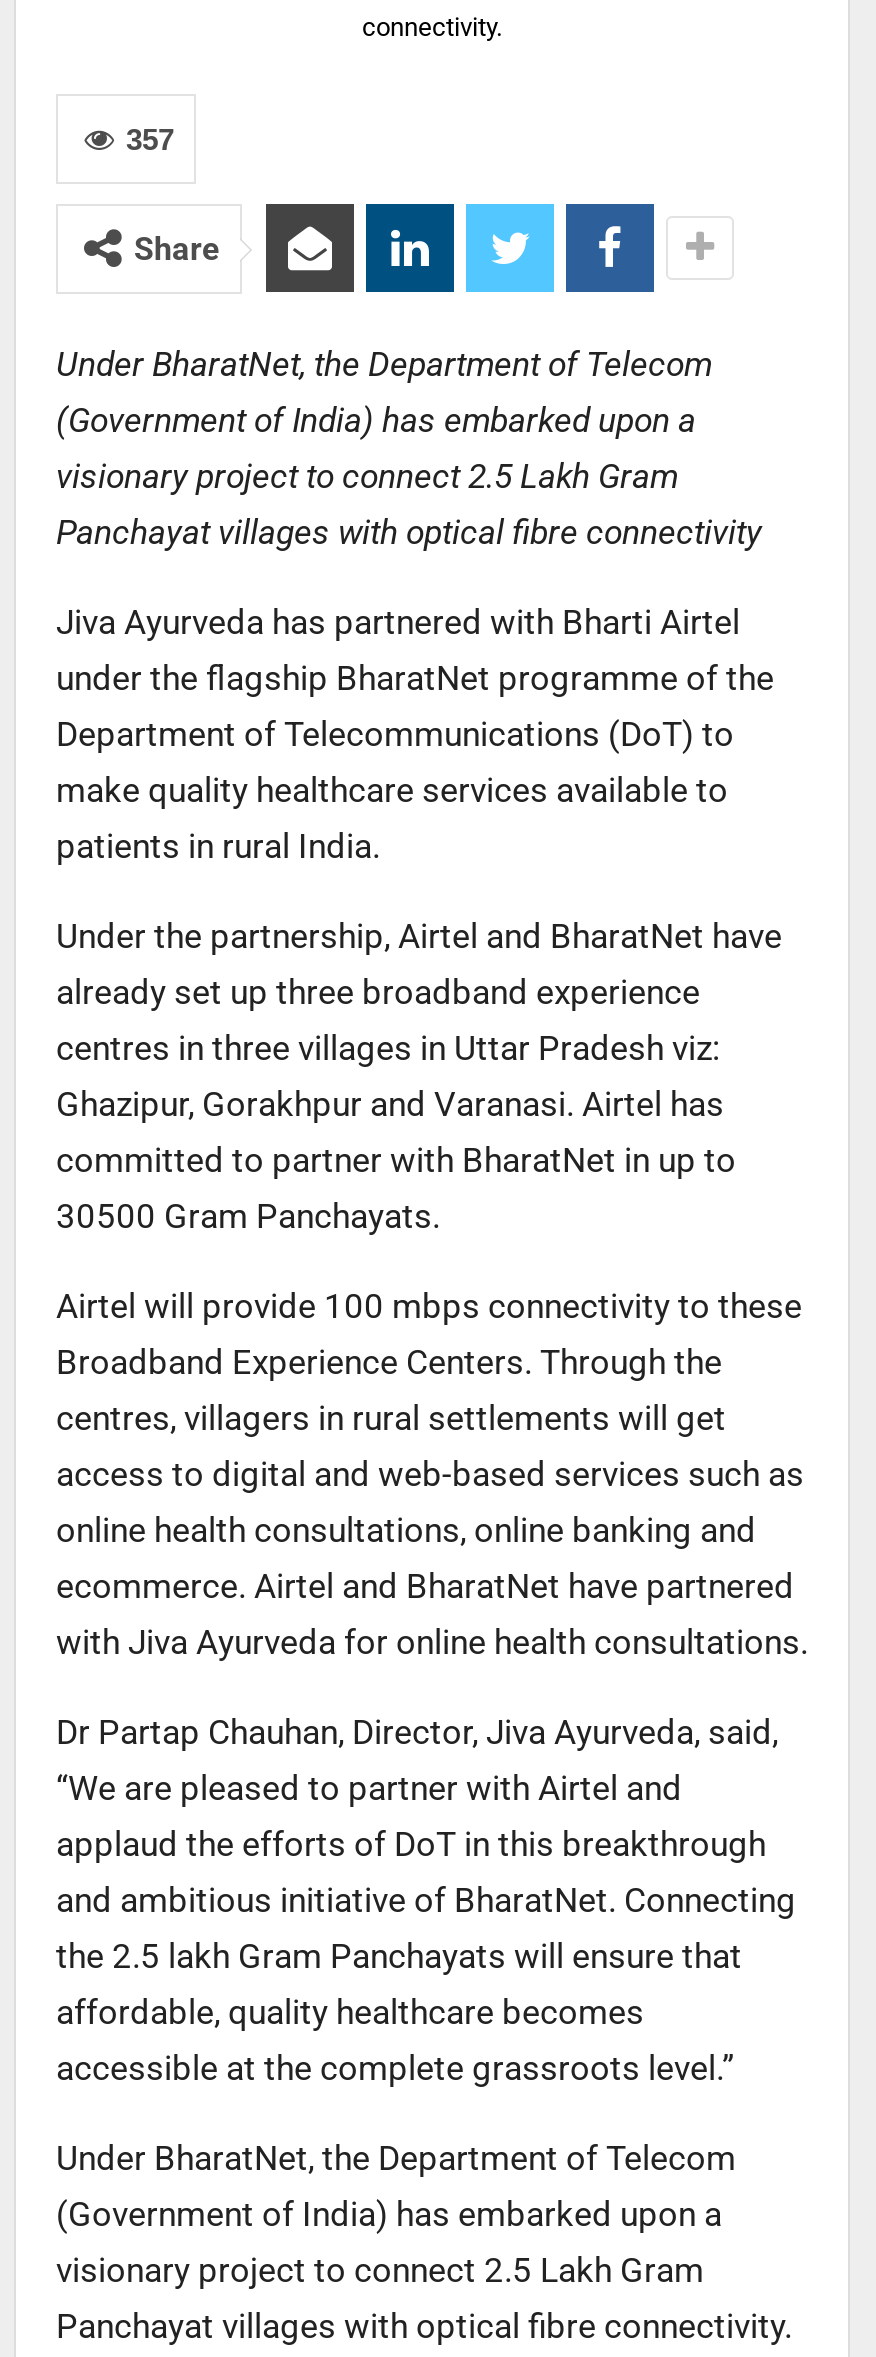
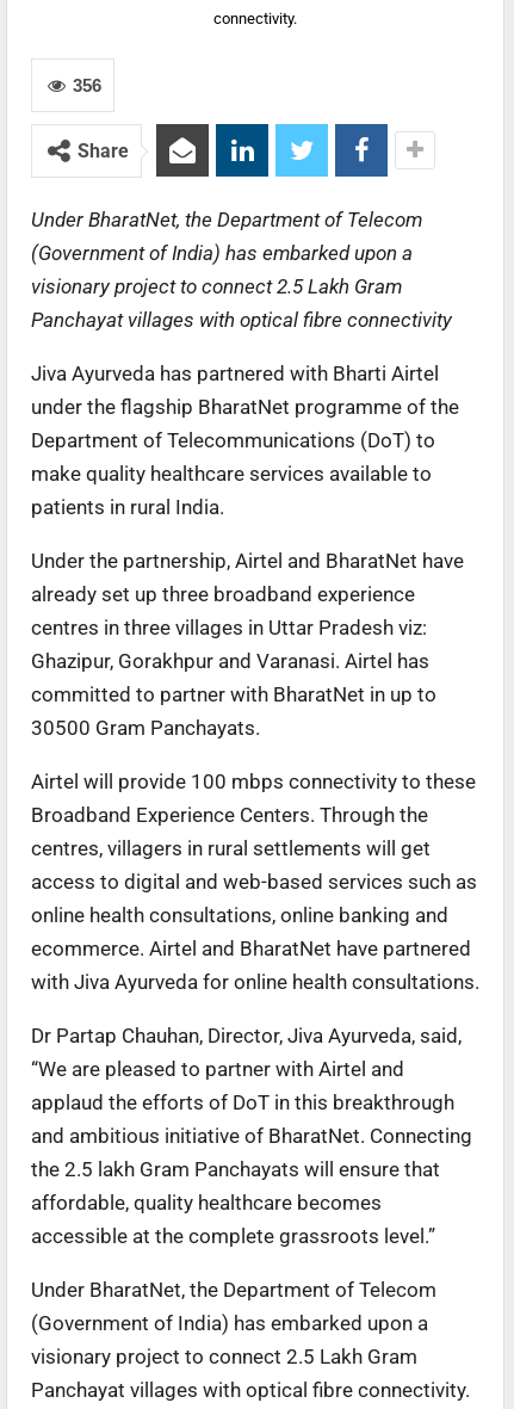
- 357
+ 356
